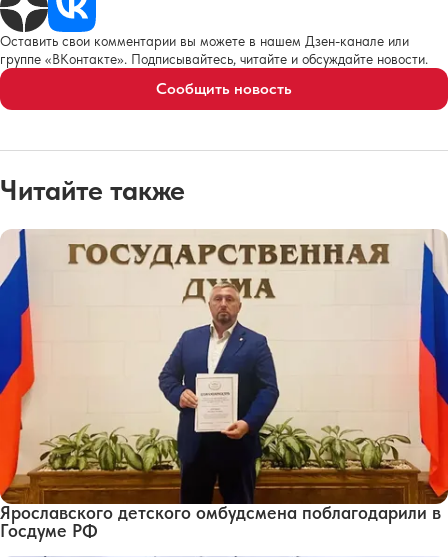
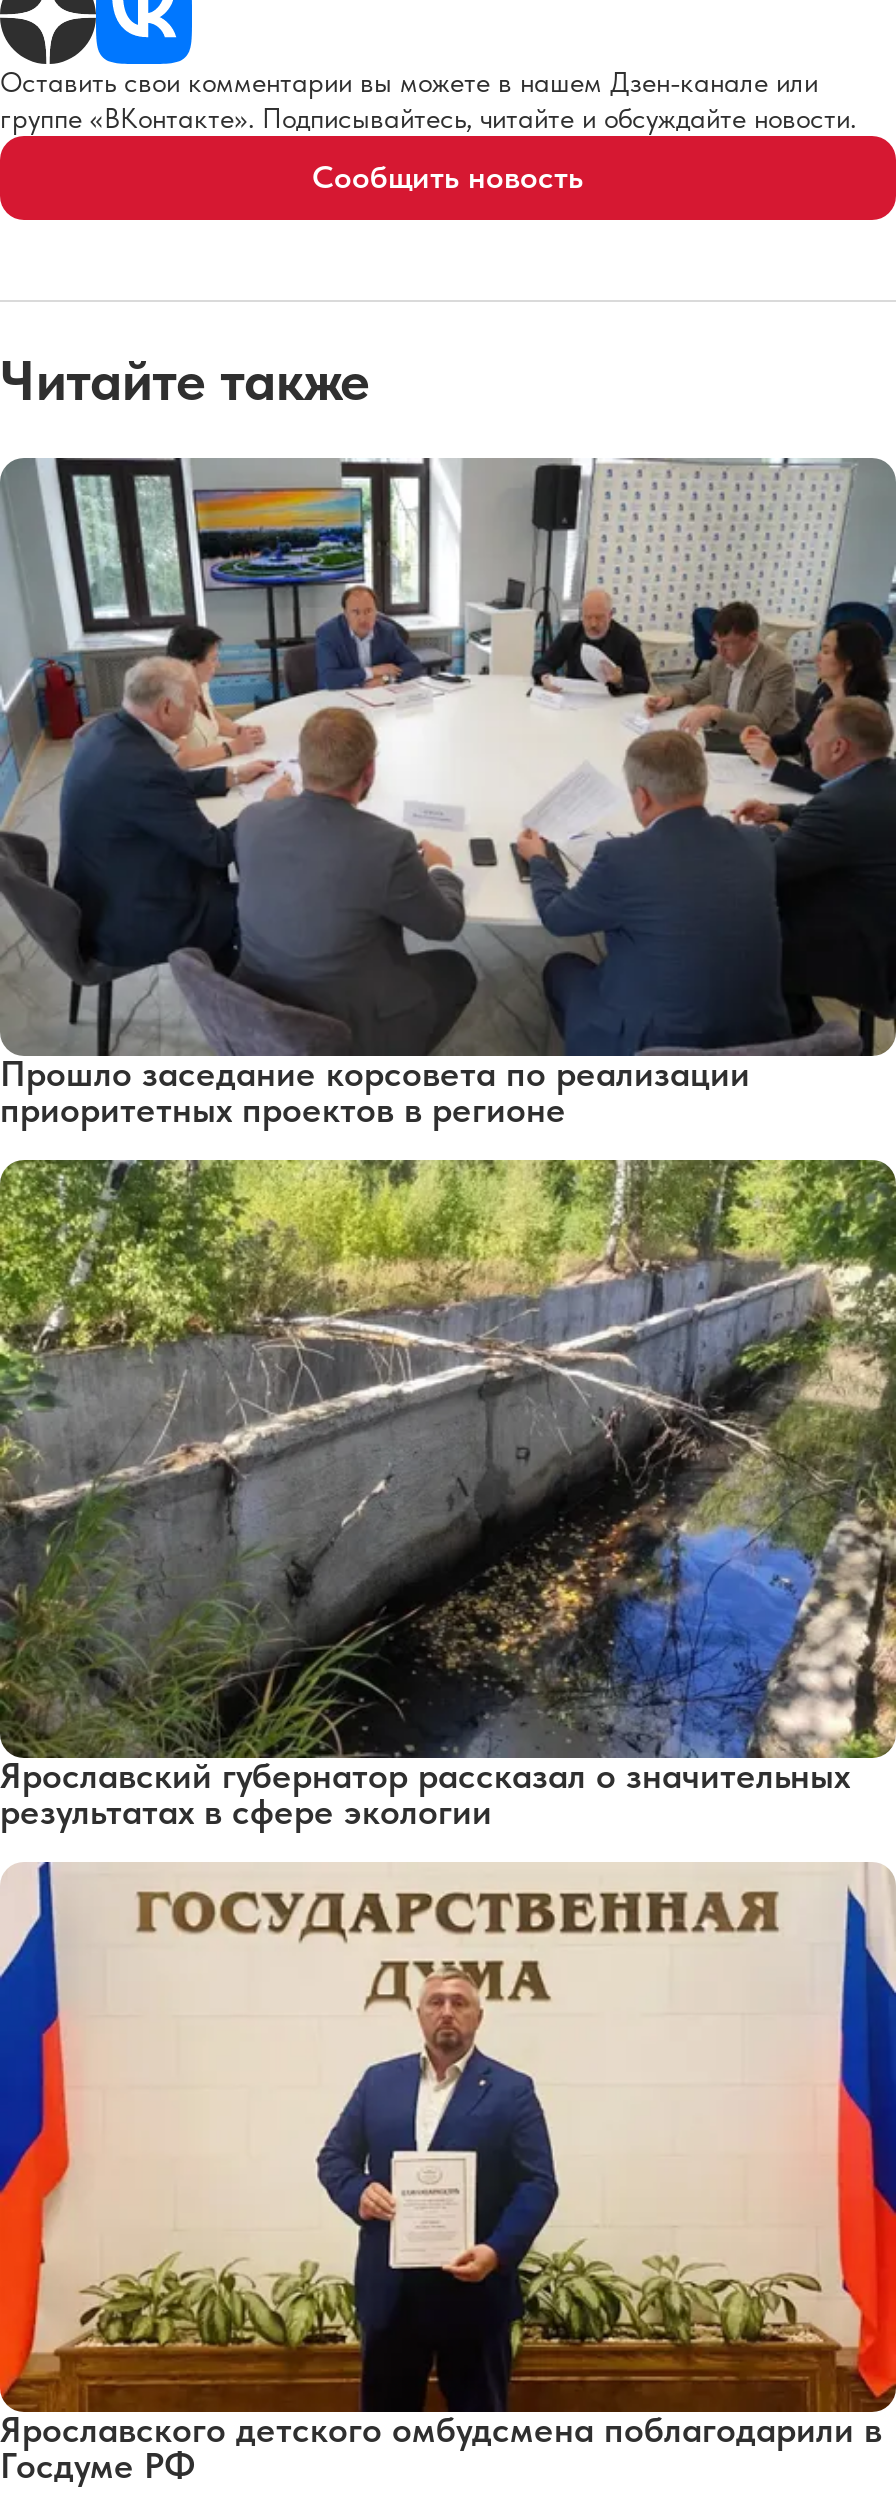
+ [image]
+ Прошло заседание корсовета по реализации
+ приоритетных проектов в регионе

+ [image]
+ Ярославский губернатор рассказал о значительных
+ результатах в сфере экологии
